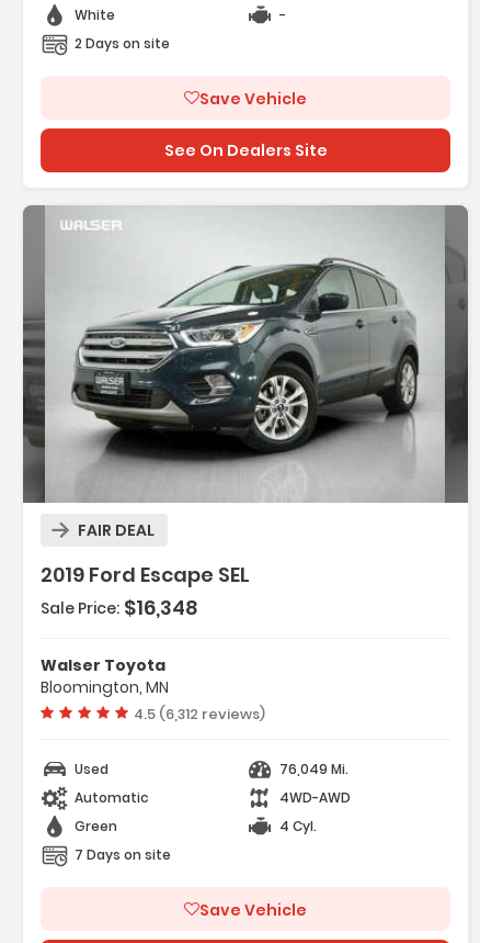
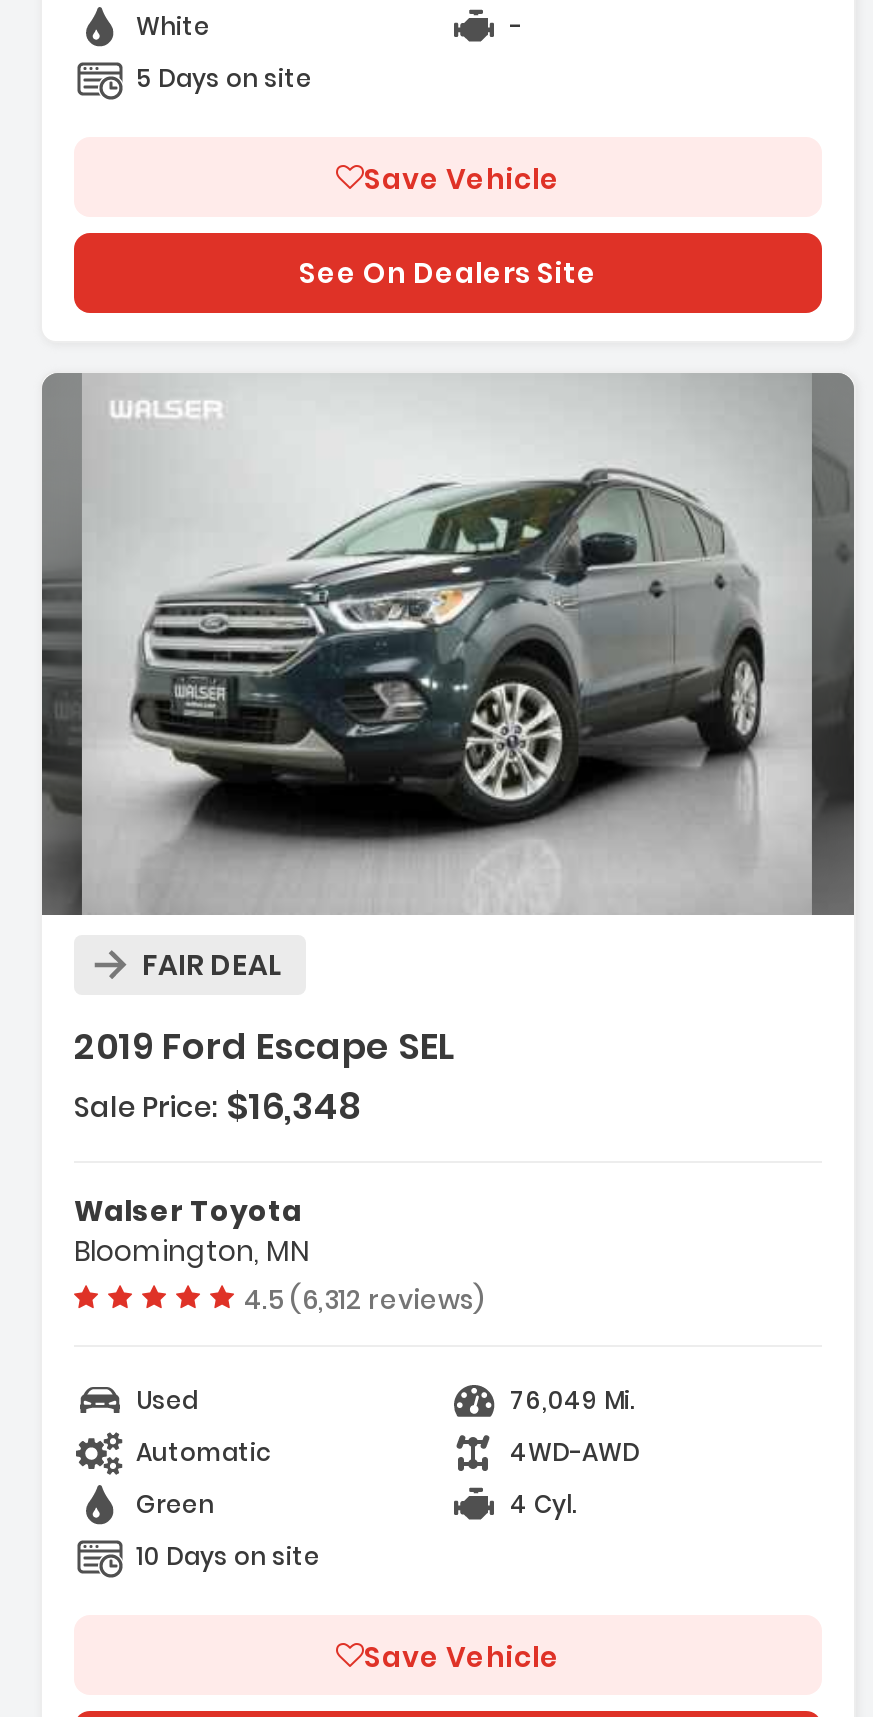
- 2 Days on site
+ 5 Days on site

- 7 Days on site
+ 10 Days on site
